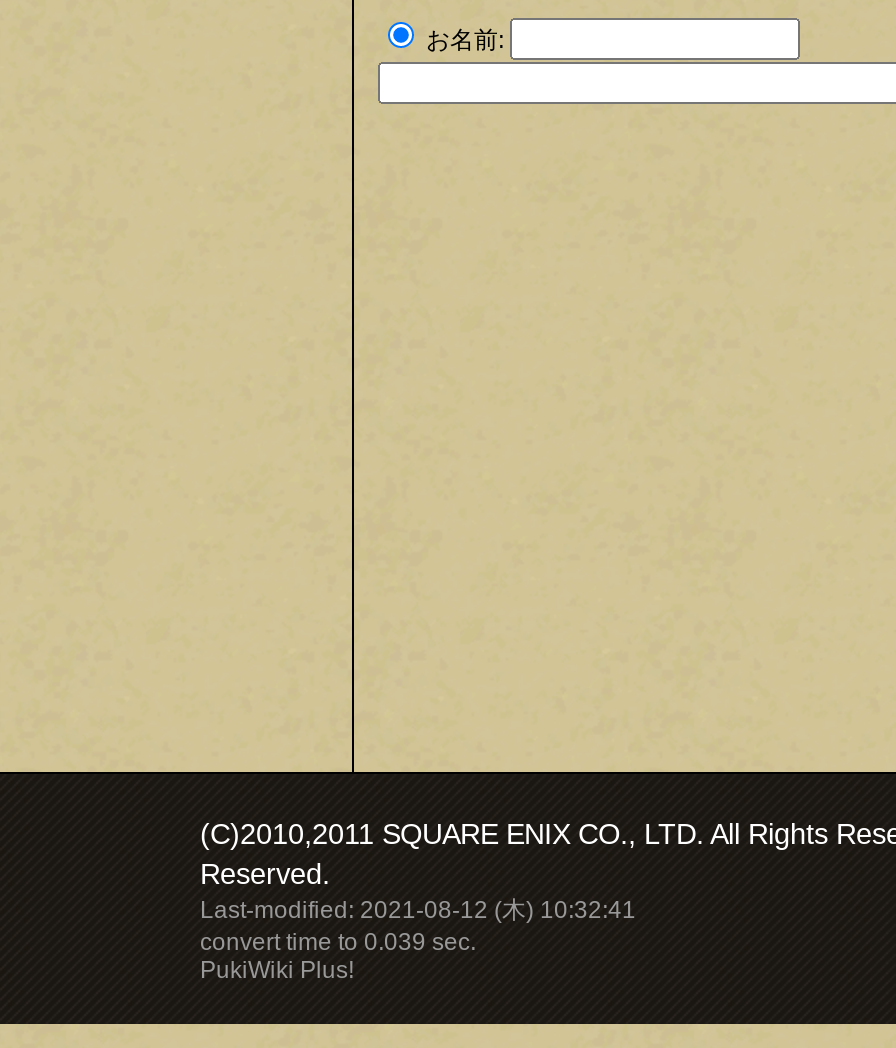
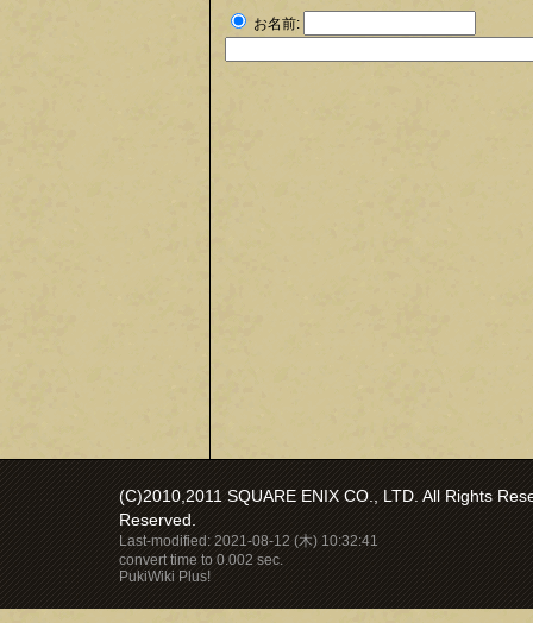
- convert time to 0.039 sec.
+ convert time to 0.002 sec.
